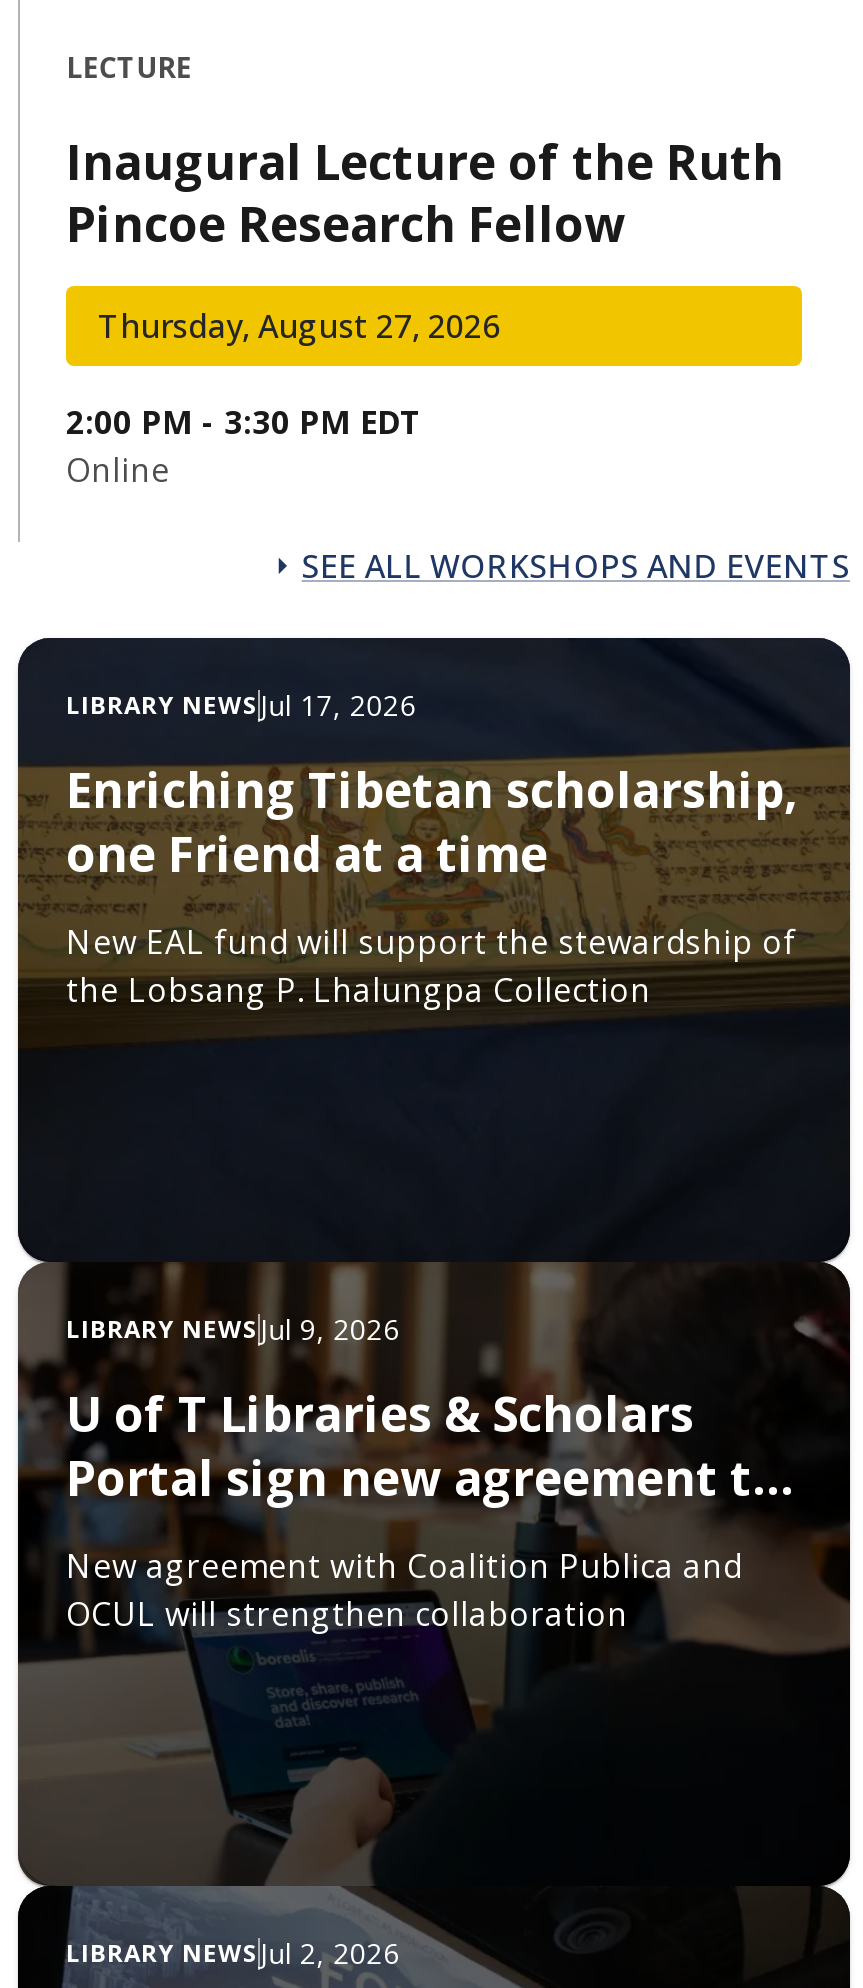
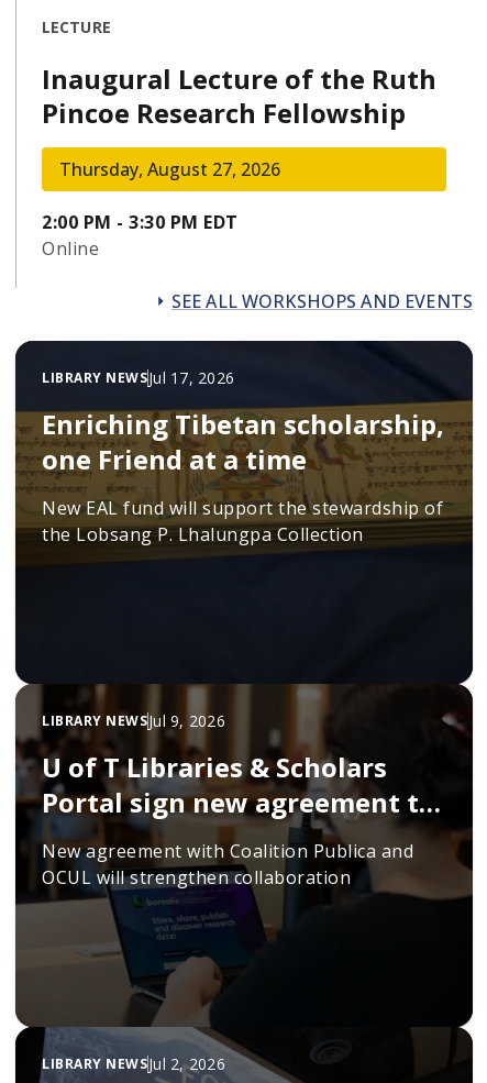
- Pincoe Research Fellow
+ Pincoe Research Fellowship
